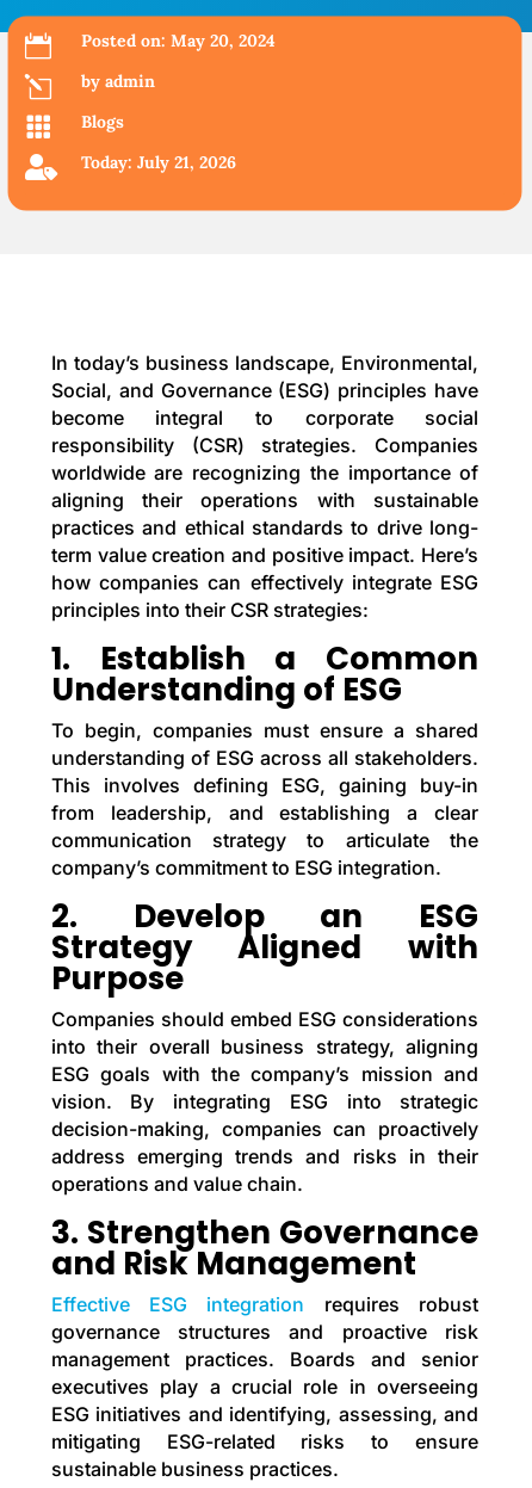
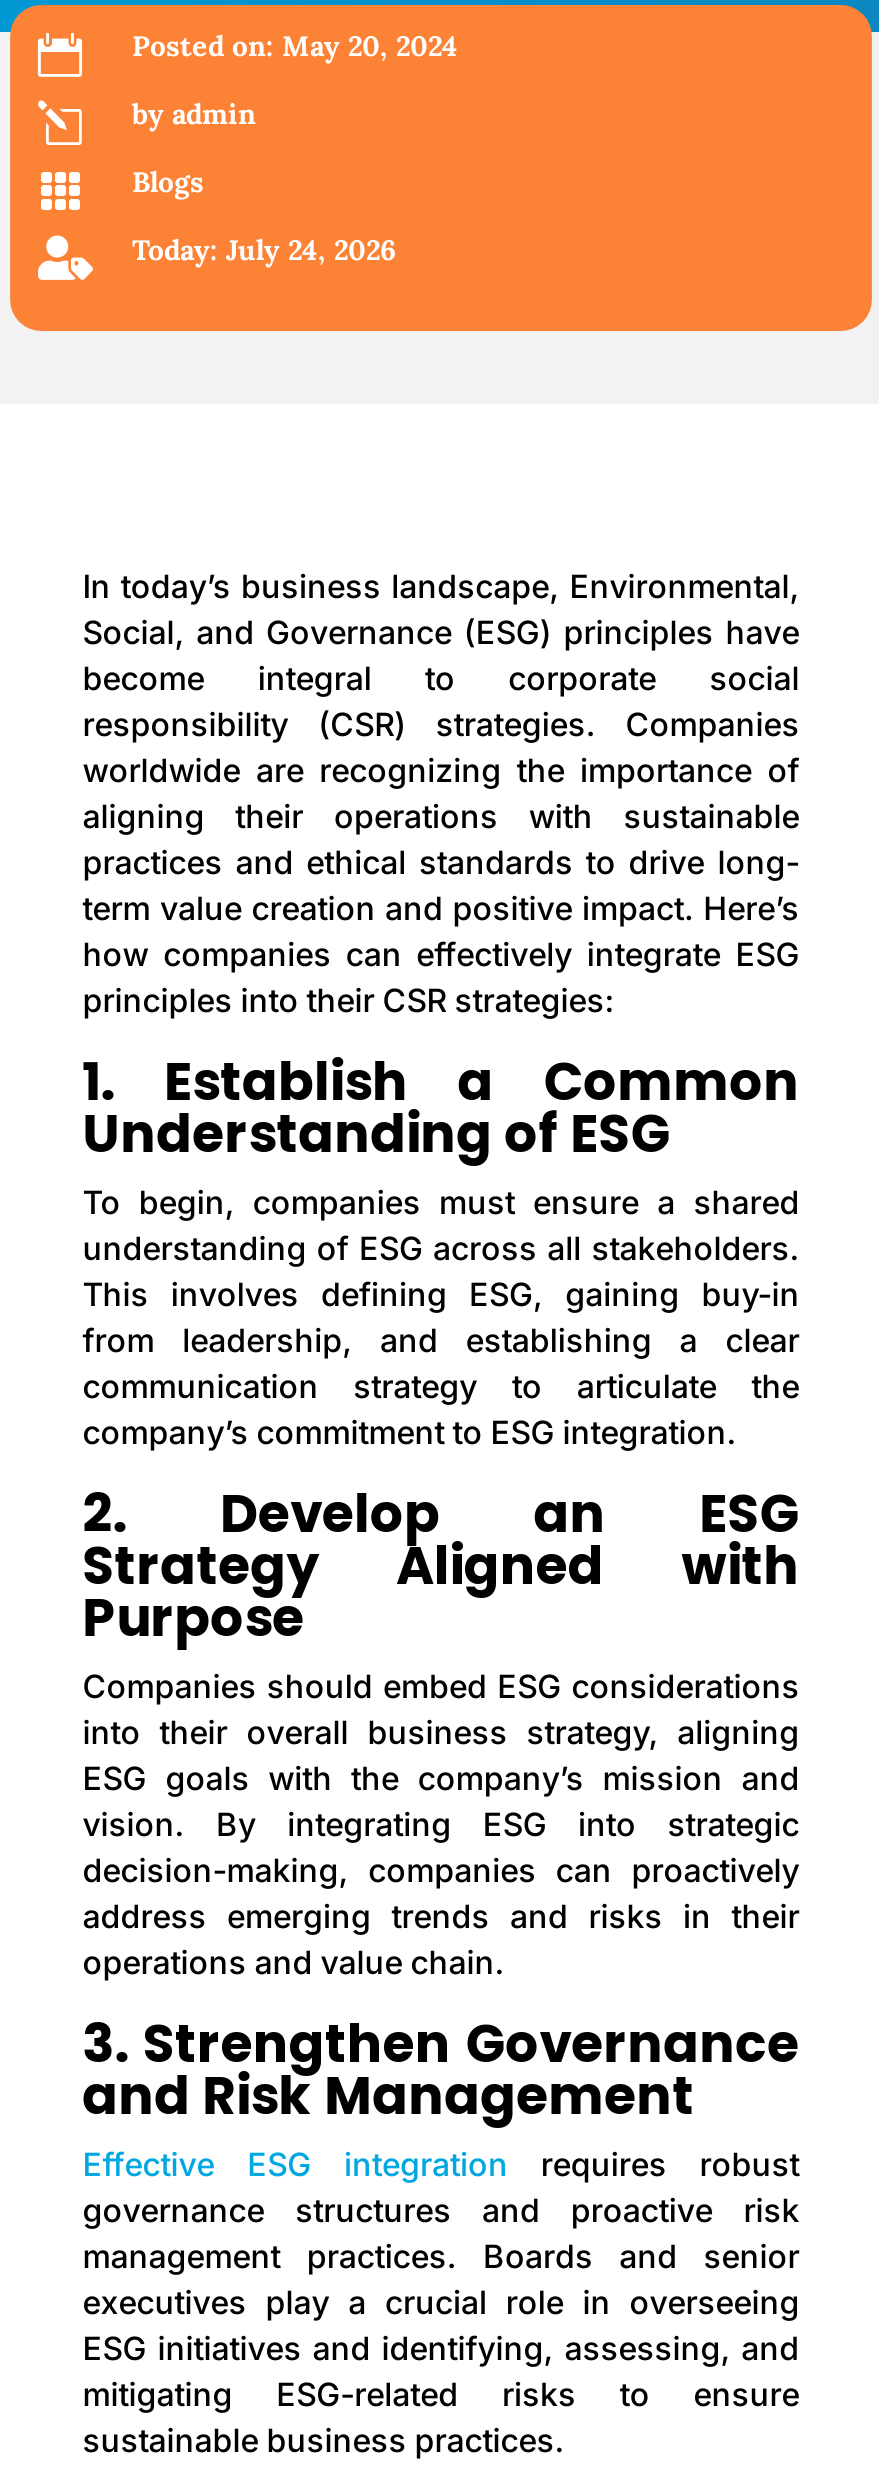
- Today: July 21, 2026
+ Today: July 24, 2026
